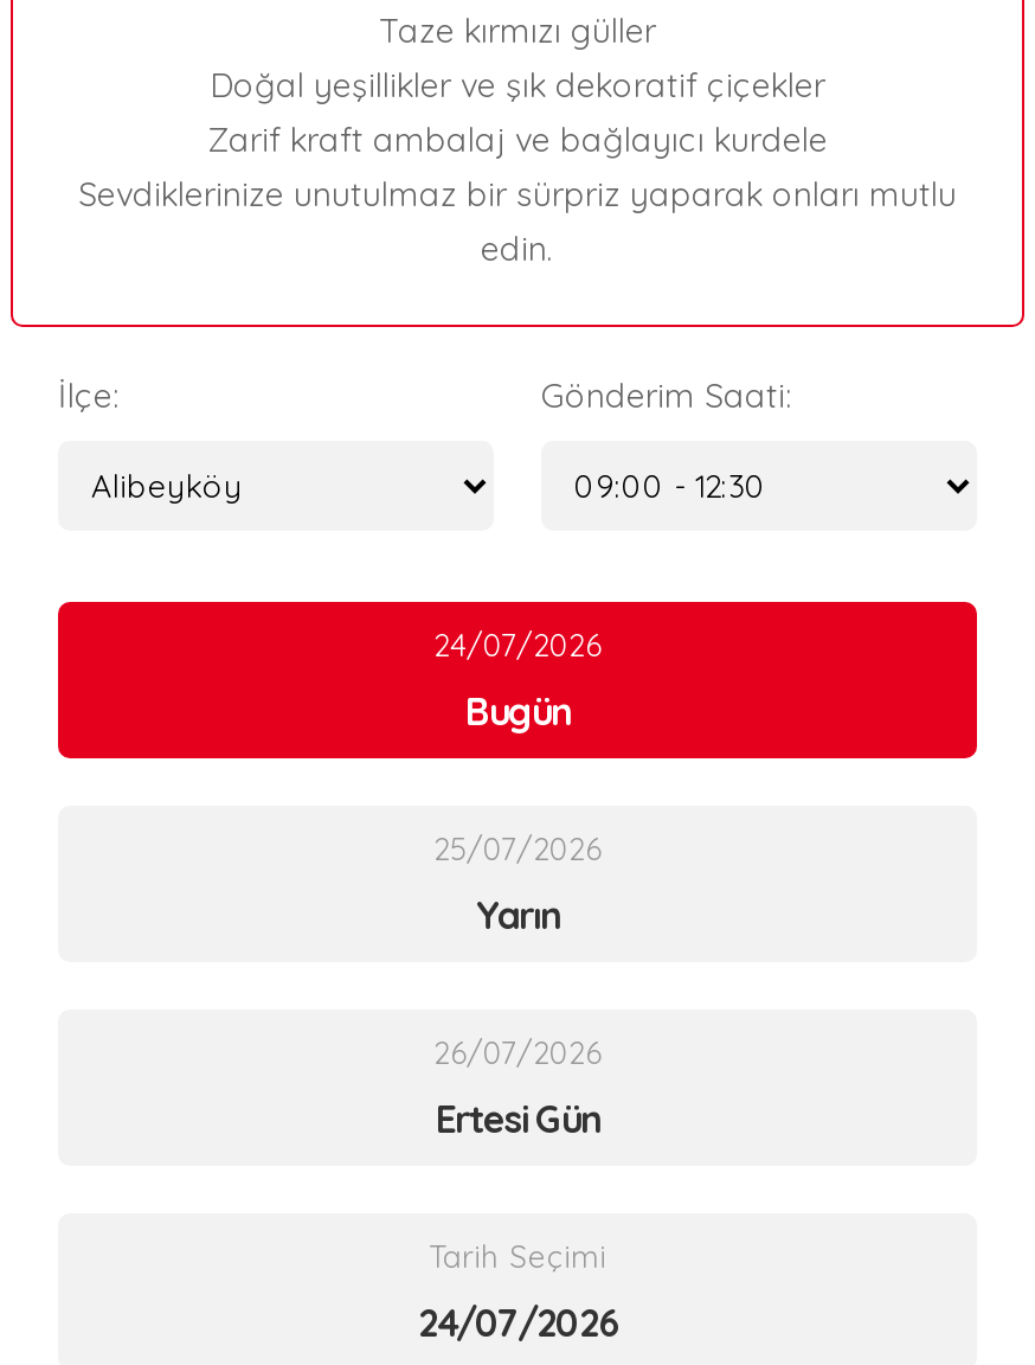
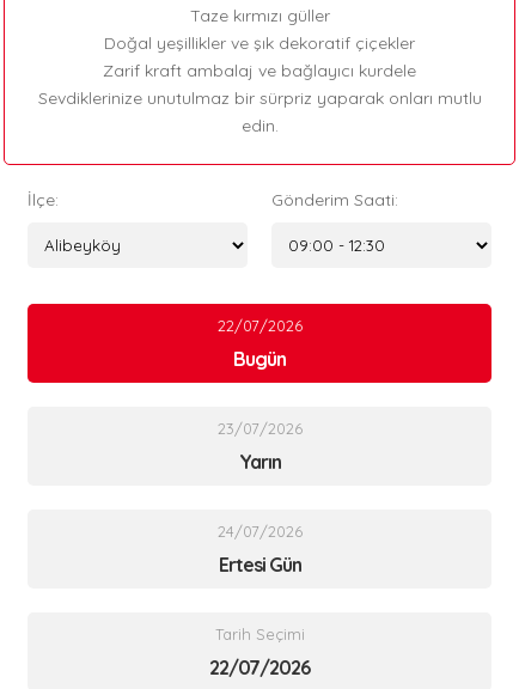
- 24/07/2026
+ 22/07/2026

- 25/07/2026
+ 23/07/2026

- 26/07/2026
+ 24/07/2026
